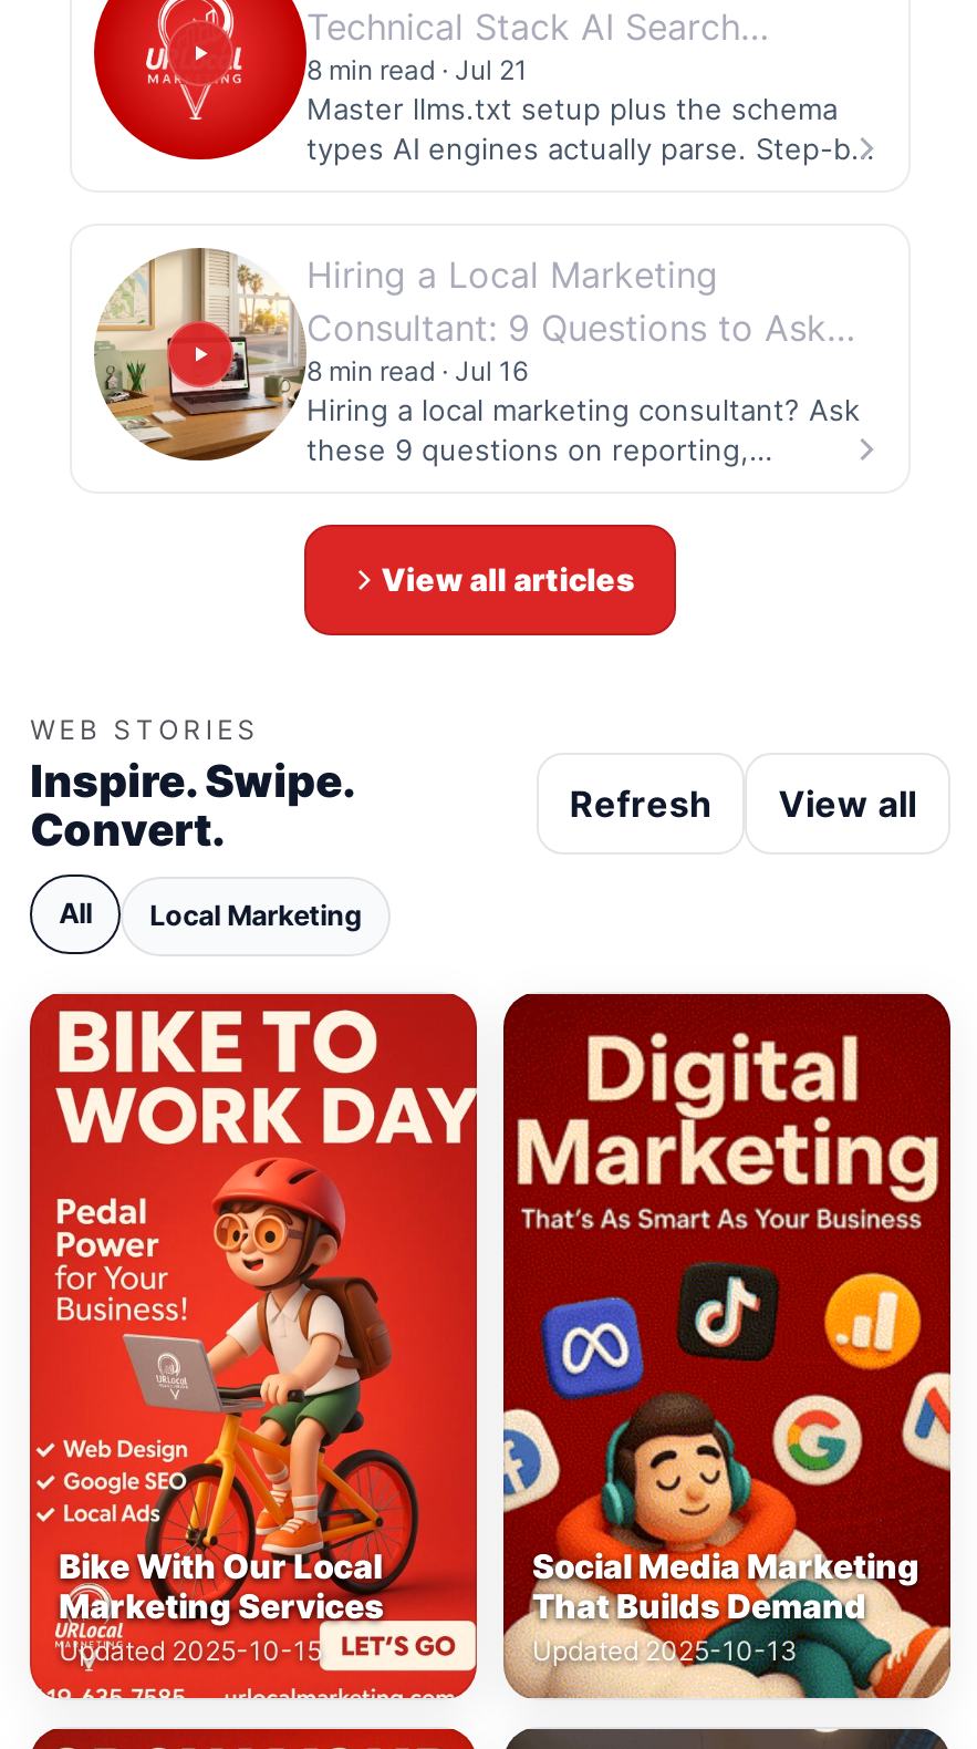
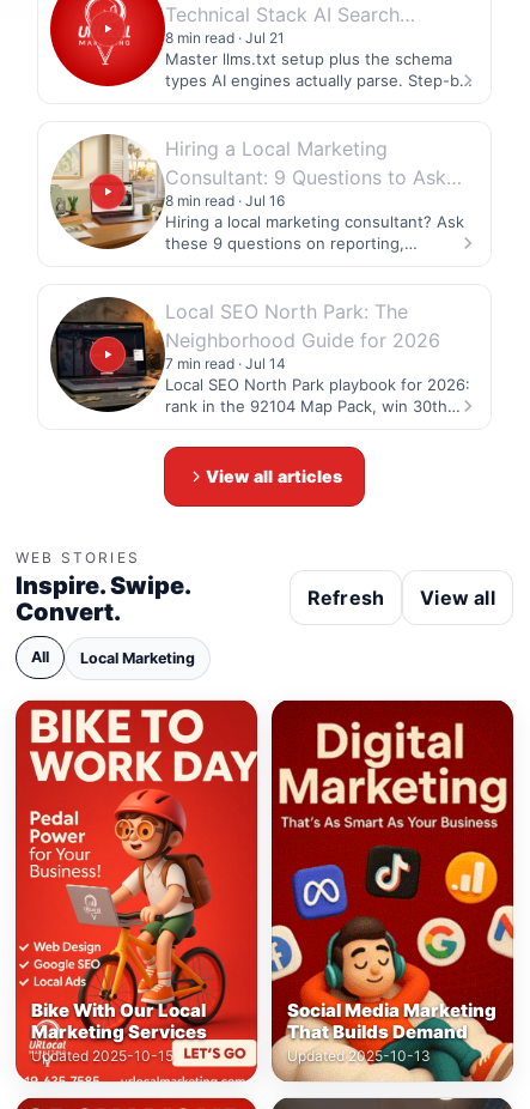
+ [image]
+ Local SEO North Park: The
+ Neighborhood Guide for 2026
+ 7 min read · Jul 14
+ Local SEO North Park playbook for 2026:
+ rank in the 92104 Map Pack, win 30th…
